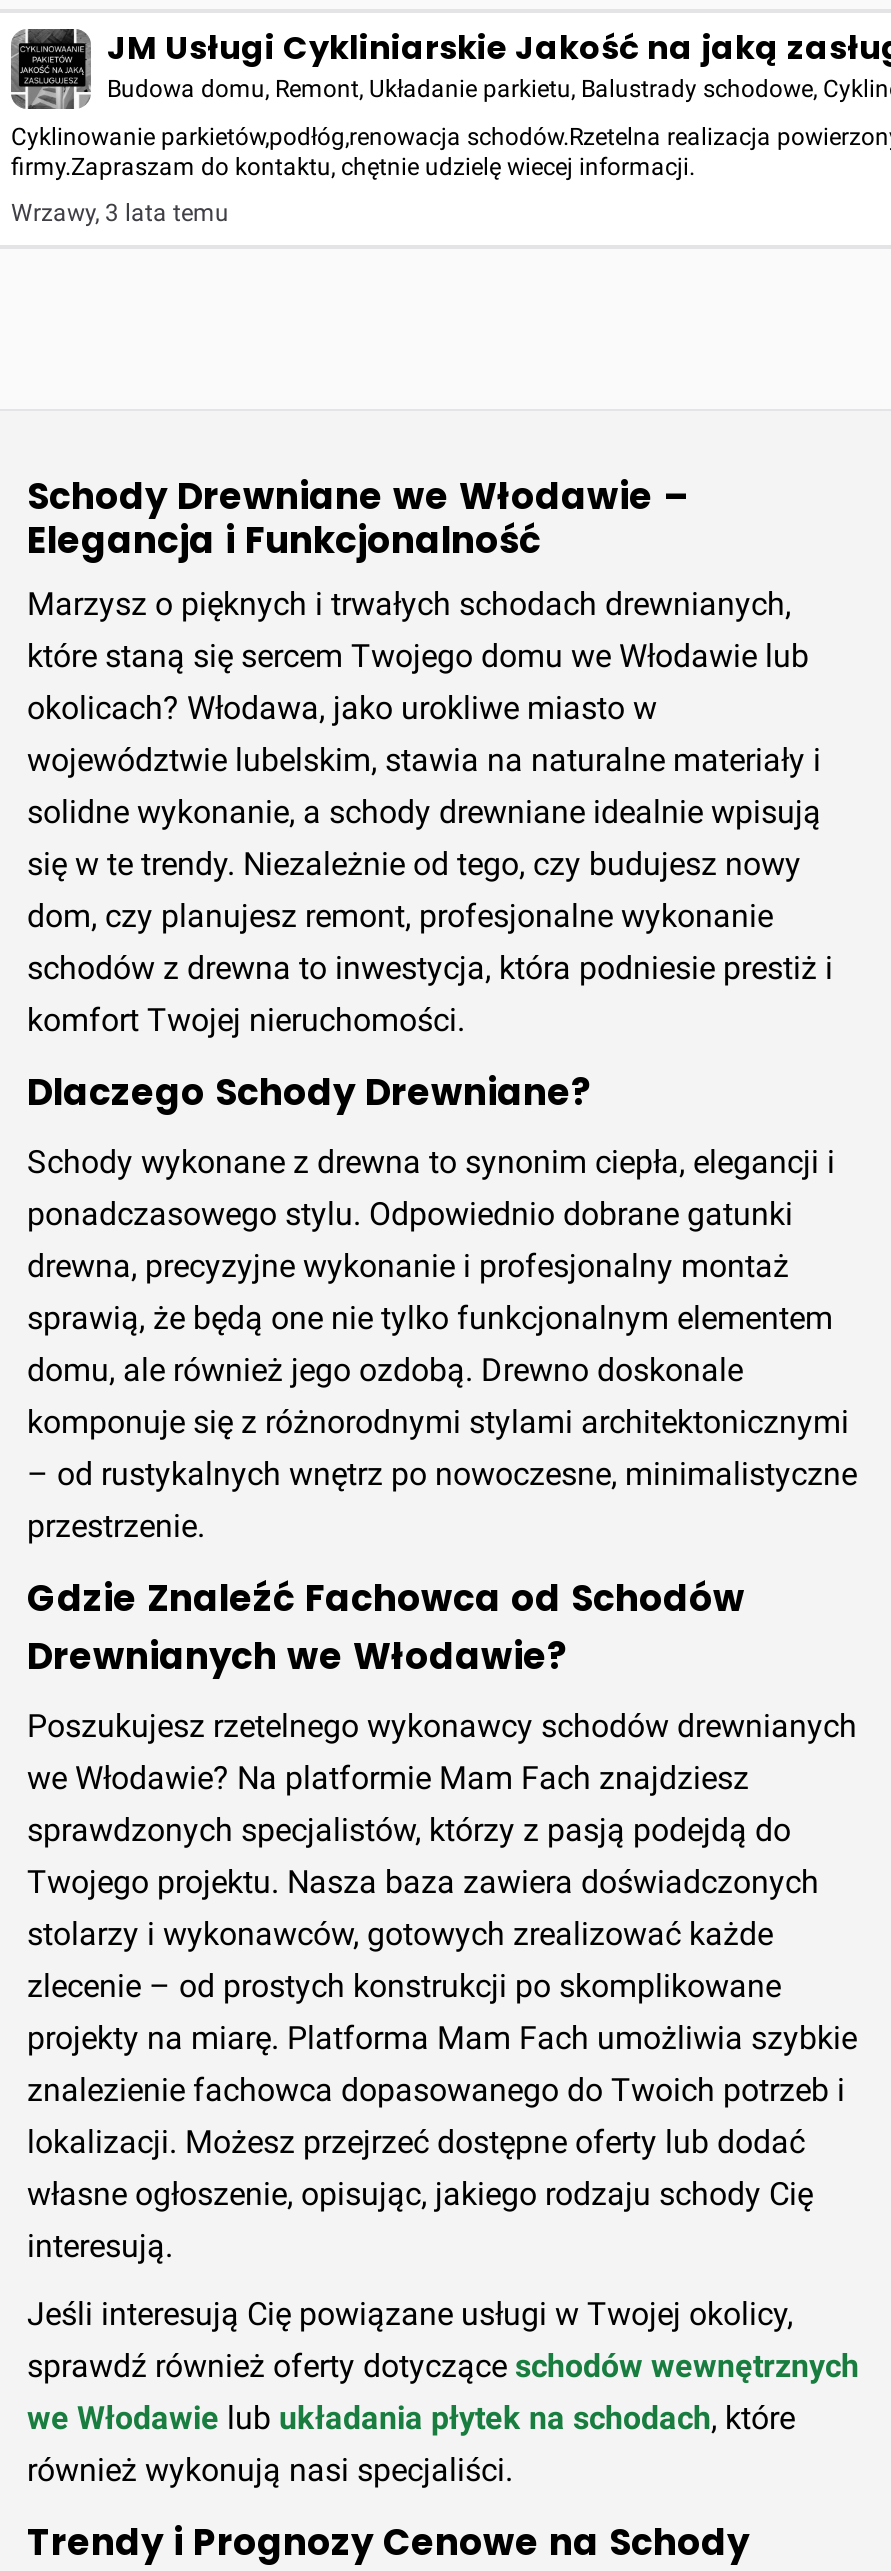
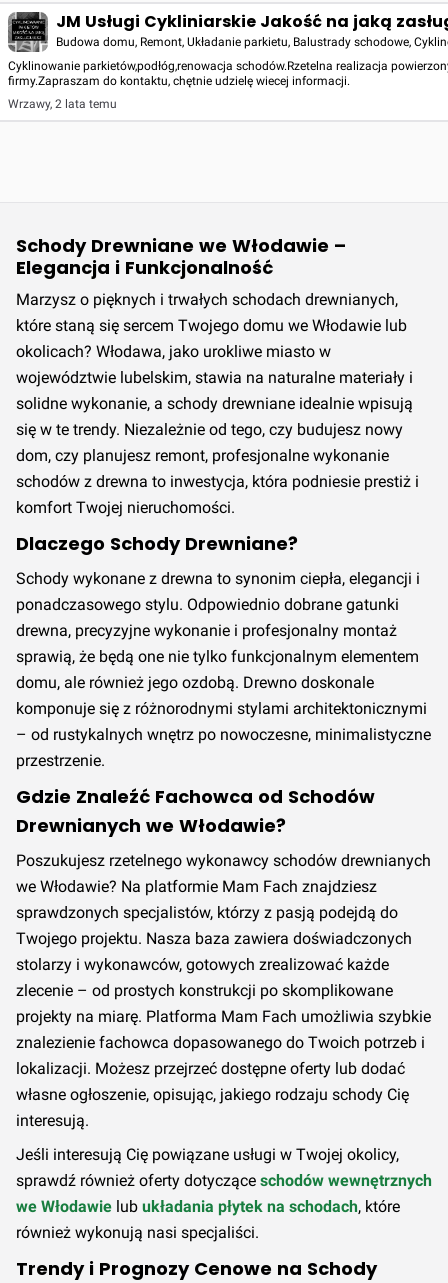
- Wrzawy, 3 lata temu
+ Wrzawy, 2 lata temu
